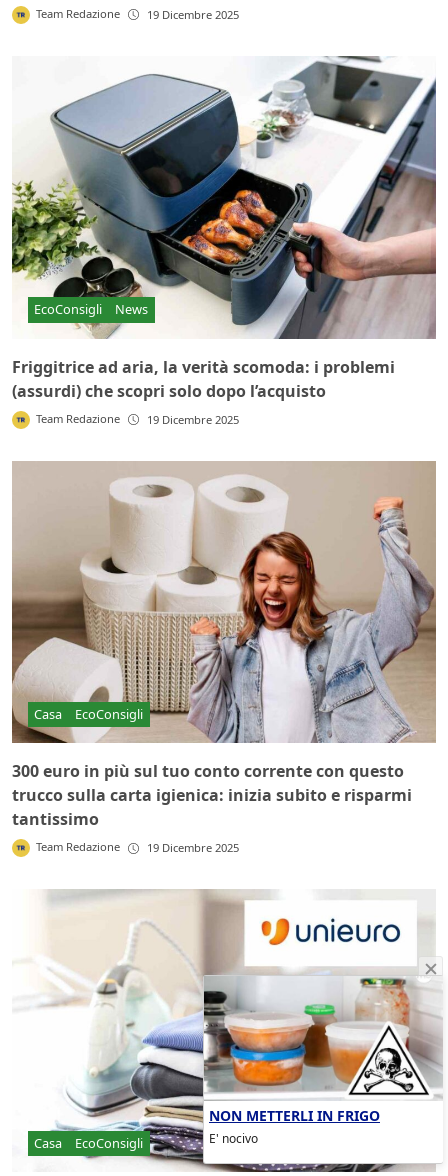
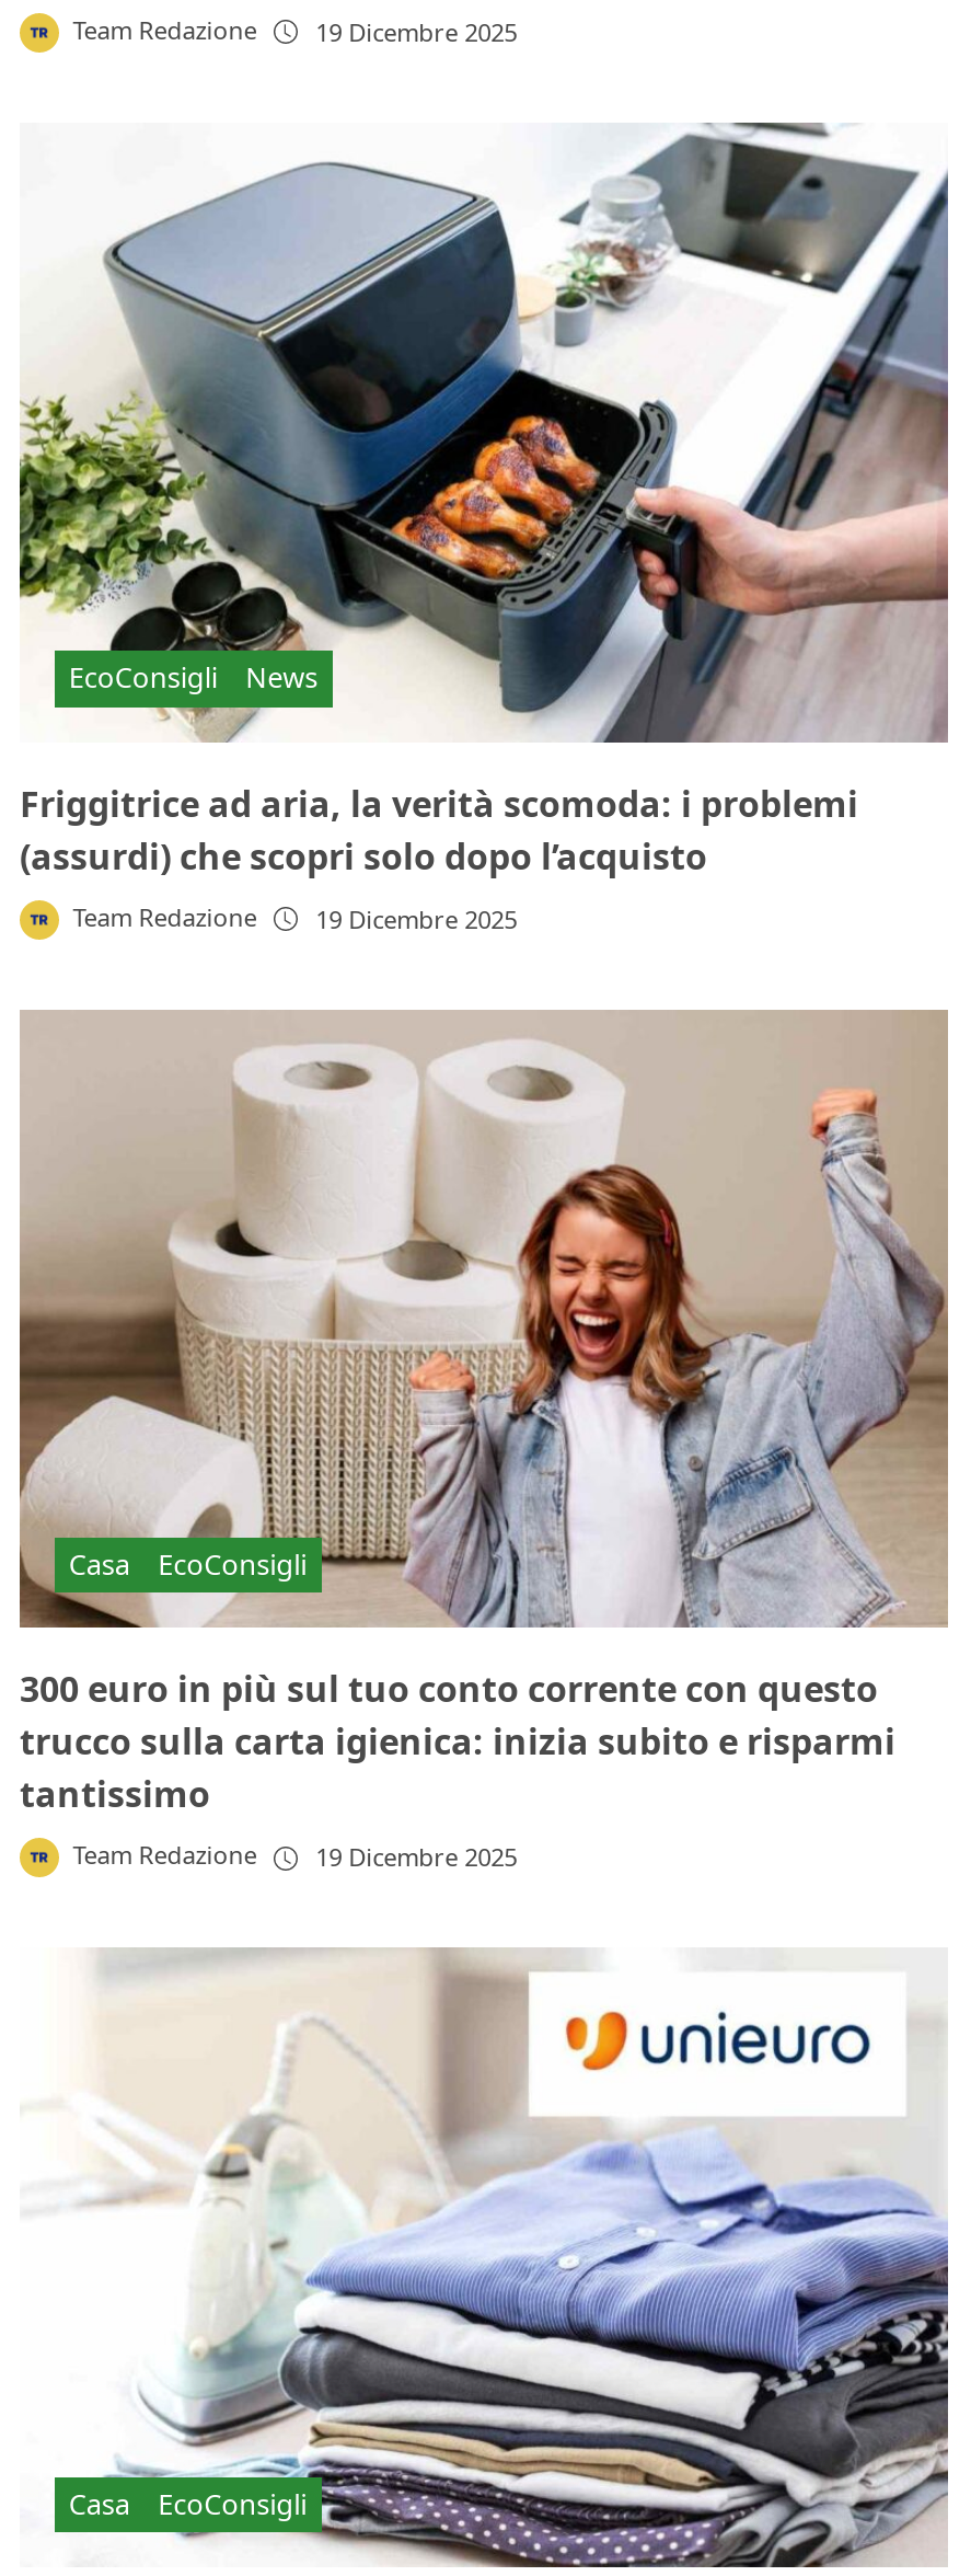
- [image]
+ [image]

- NON METTERLI IN FRIGO
- E' nocivo
